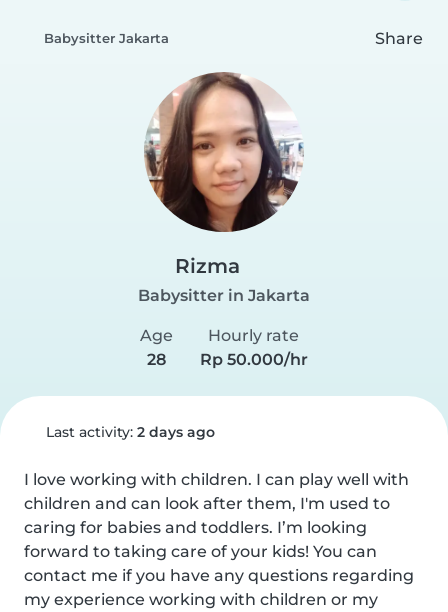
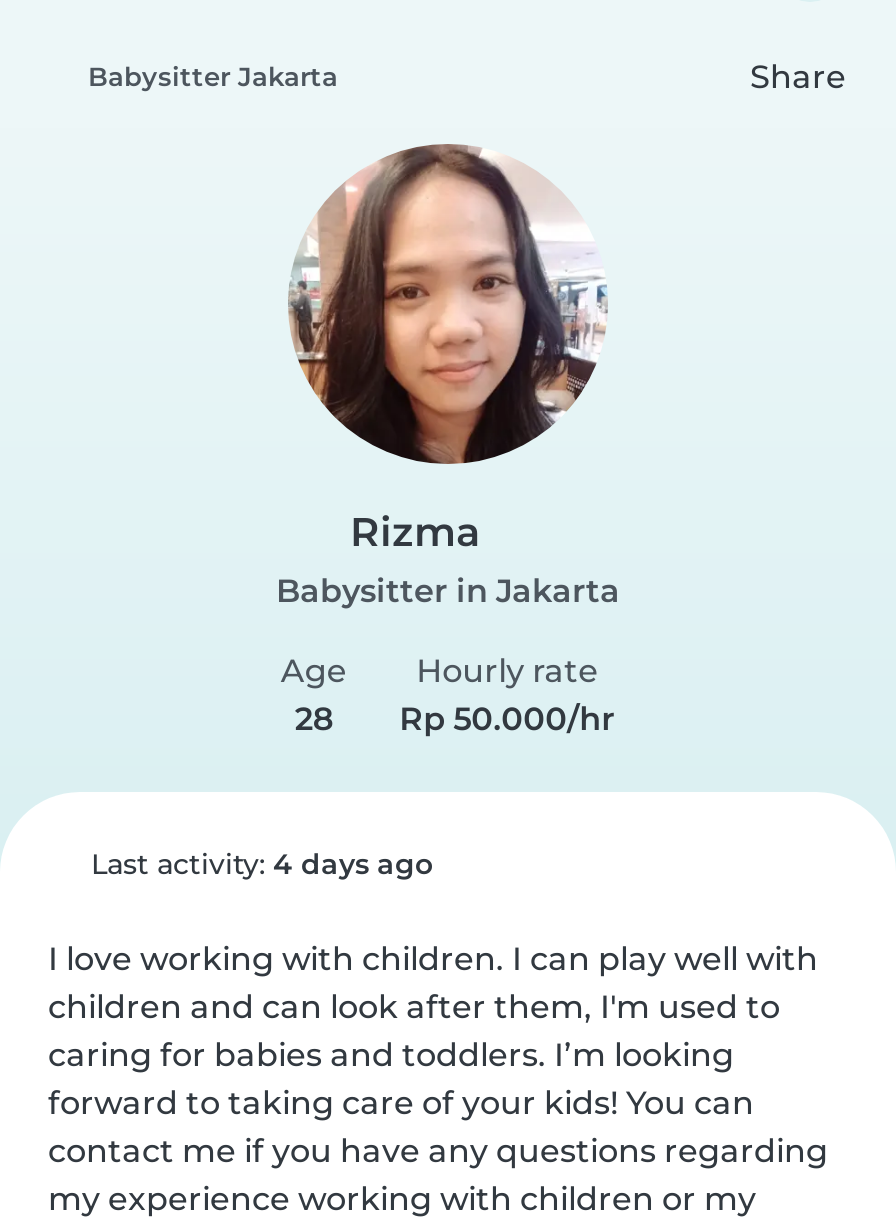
- Last activity: 2 days ago
+ Last activity: 4 days ago
